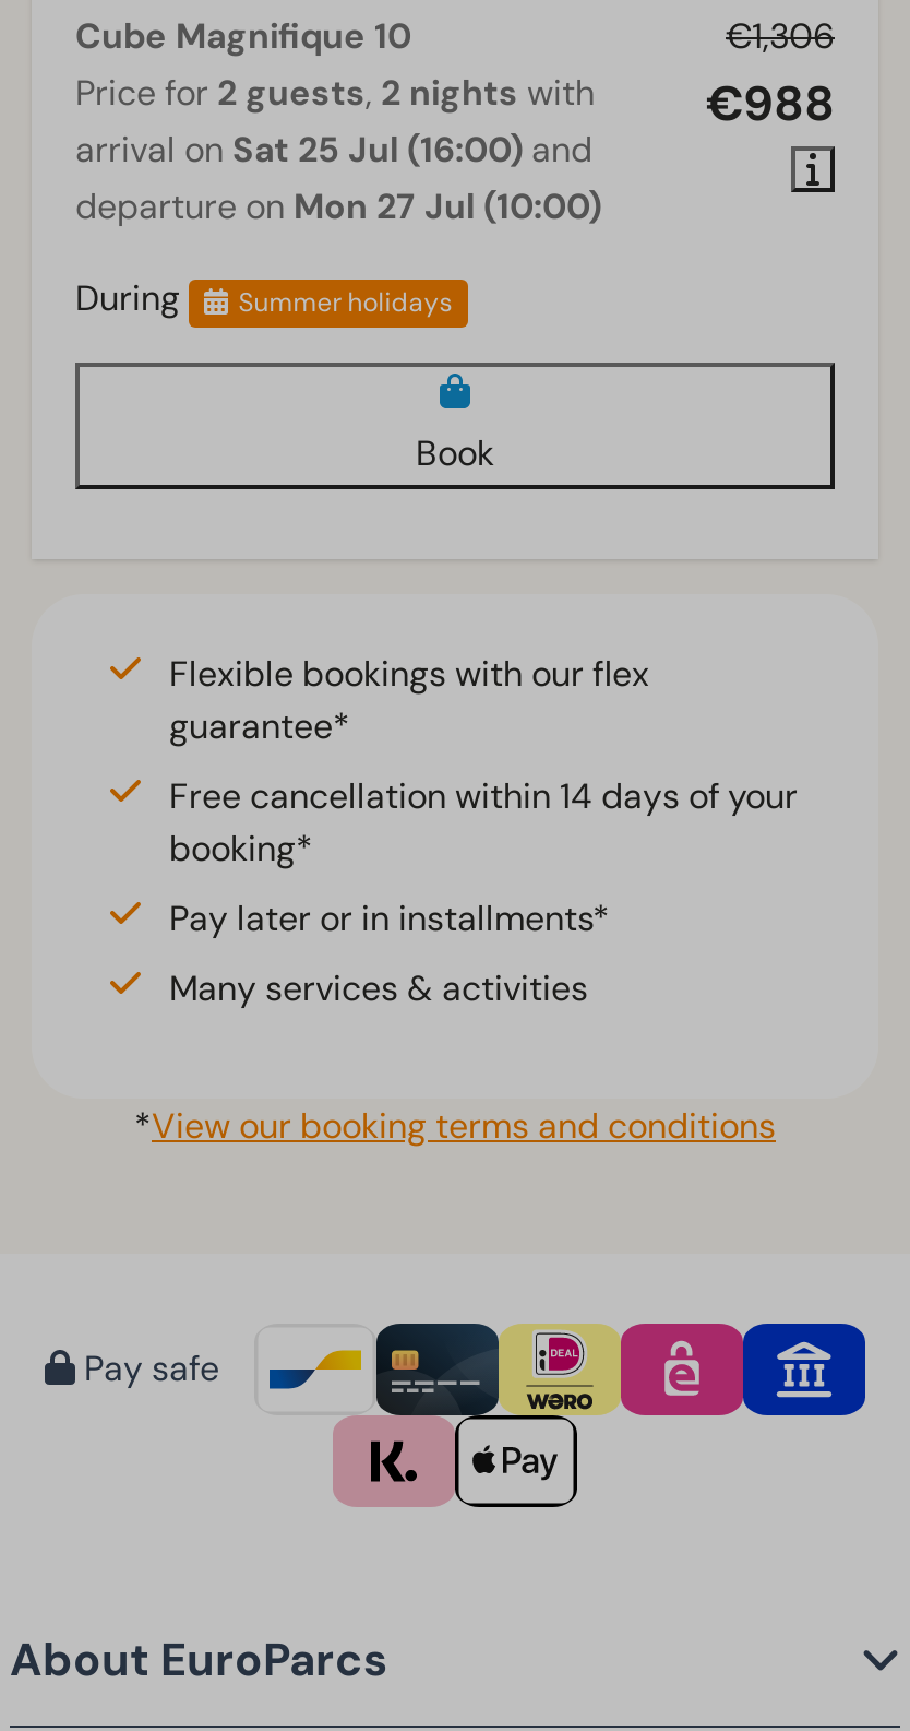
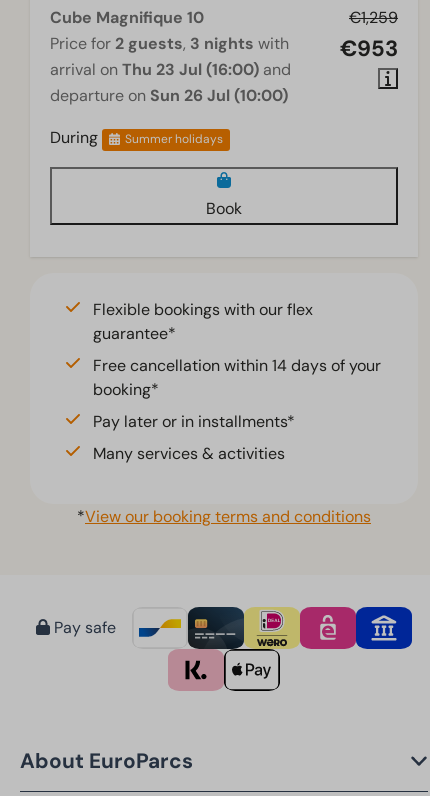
- €1,306
+ €1,259

- Price for 2 guests, 2 nights with
+ Price for 2 guests, 3 nights with

- €988
+ €953

- arrival on Sat 25 Jul (16:00) and
+ arrival on Thu 23 Jul (16:00) and

- departure on Mon 27 Jul (10:00)
+ departure on Sun 26 Jul (10:00)
